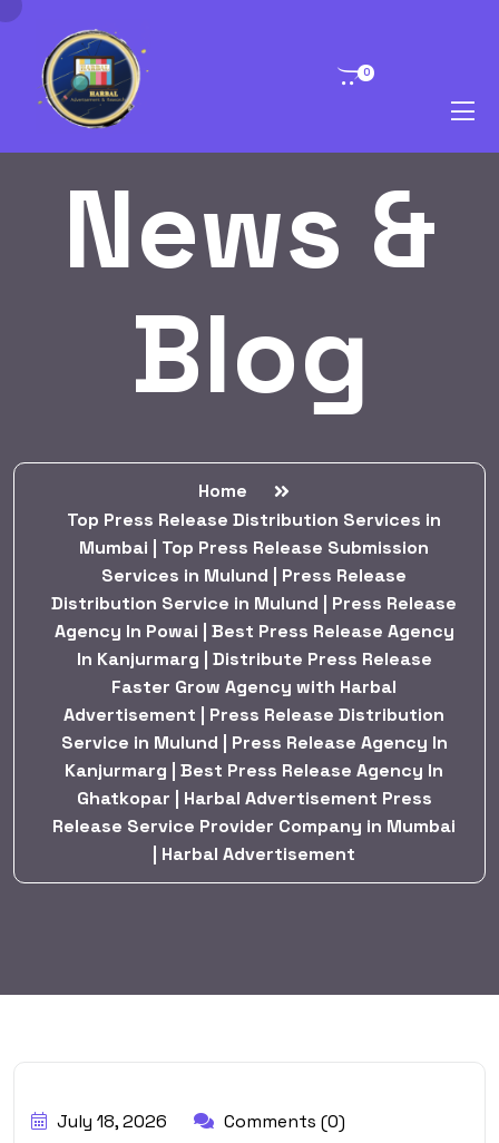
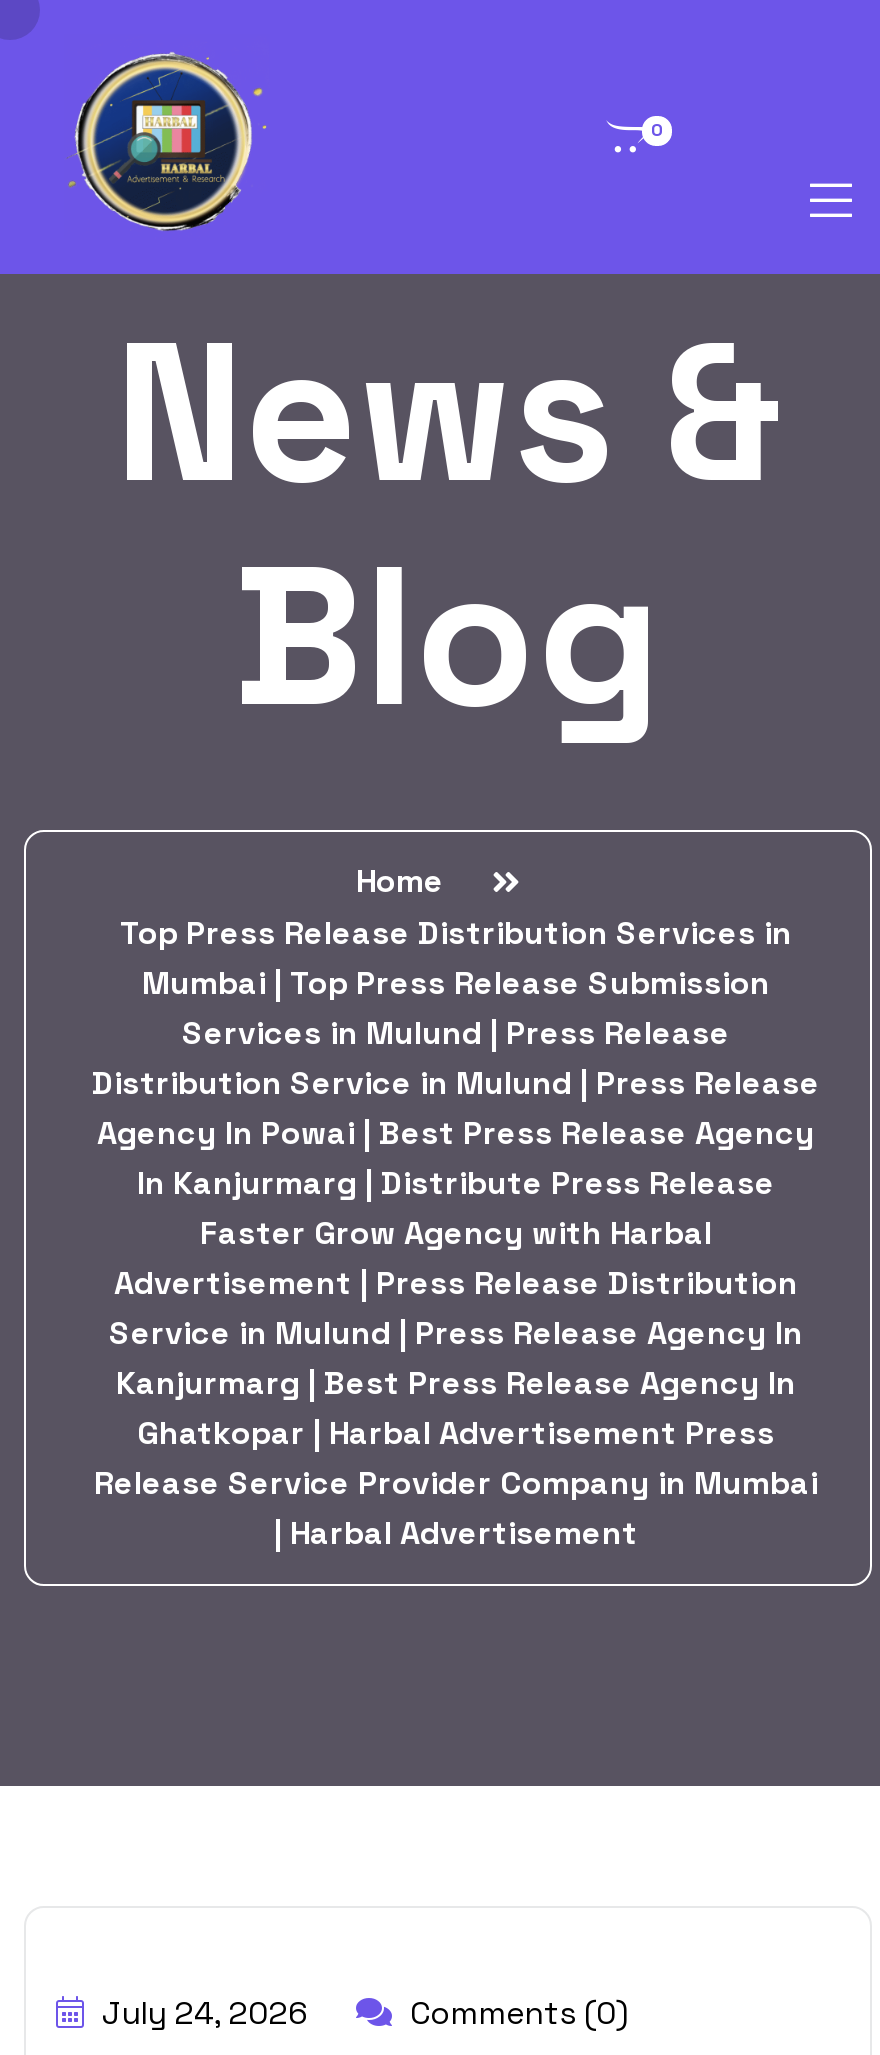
- July 18, 2026
+ July 24, 2026
